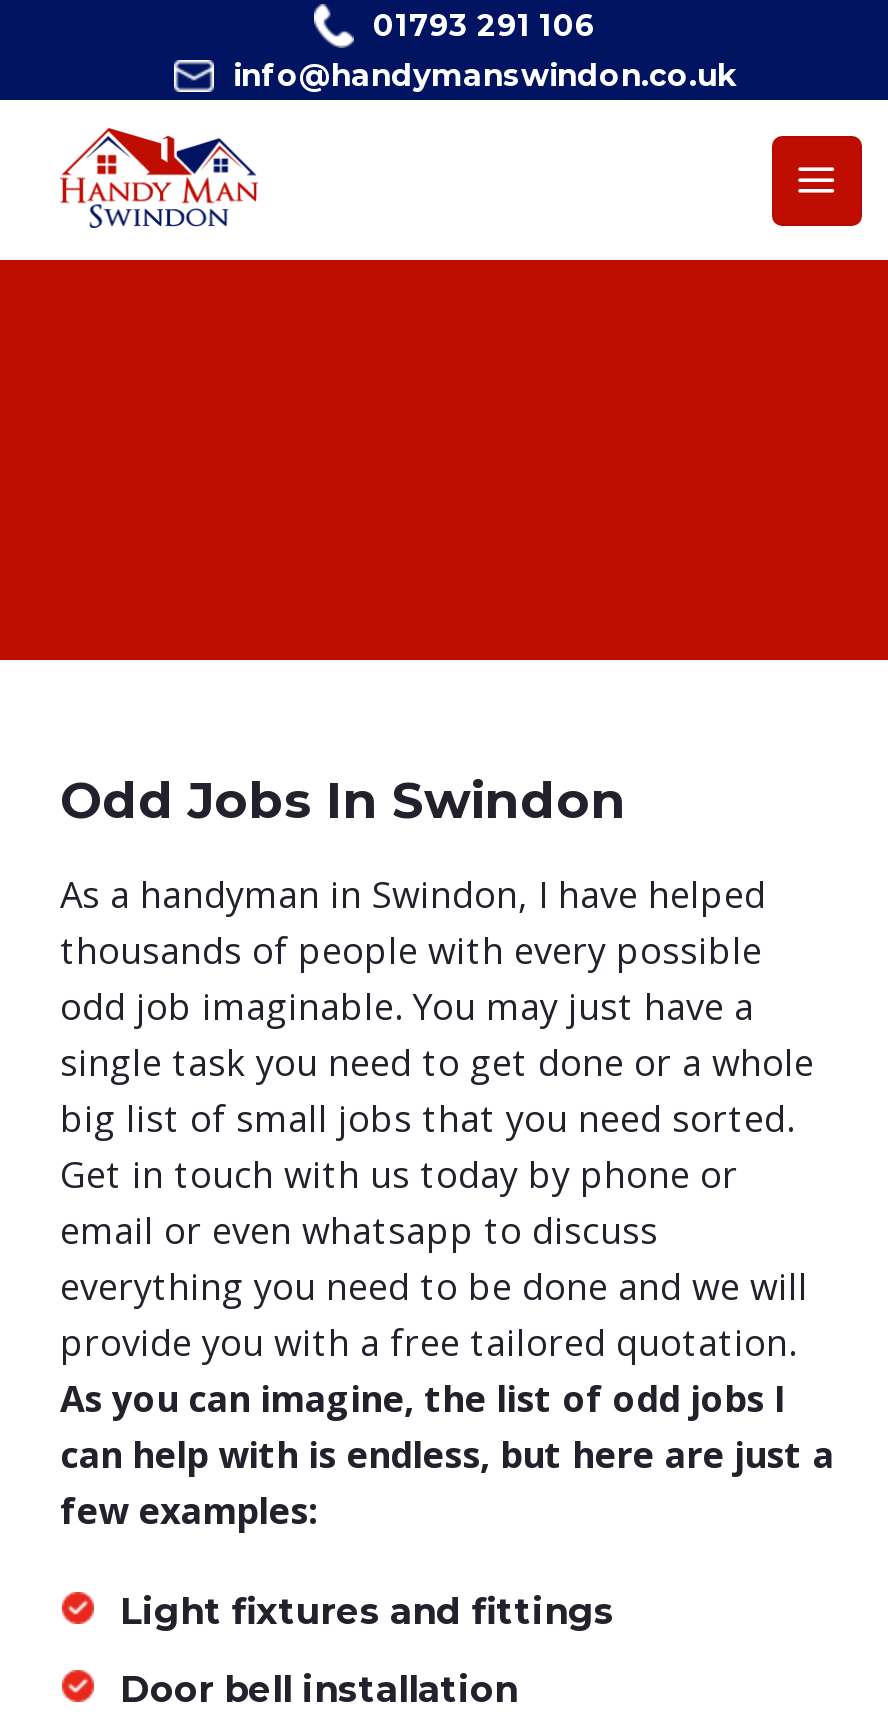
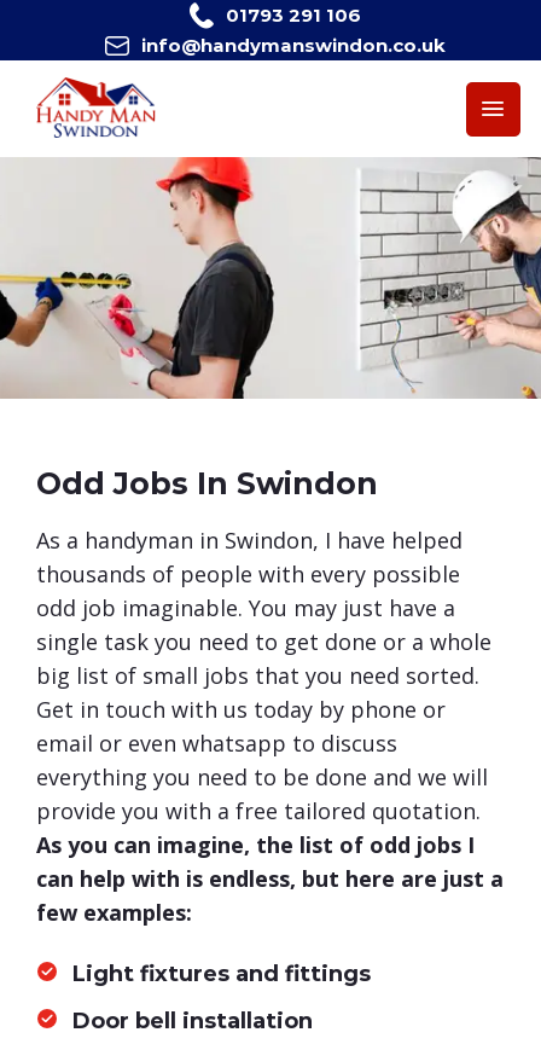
+ [image]
